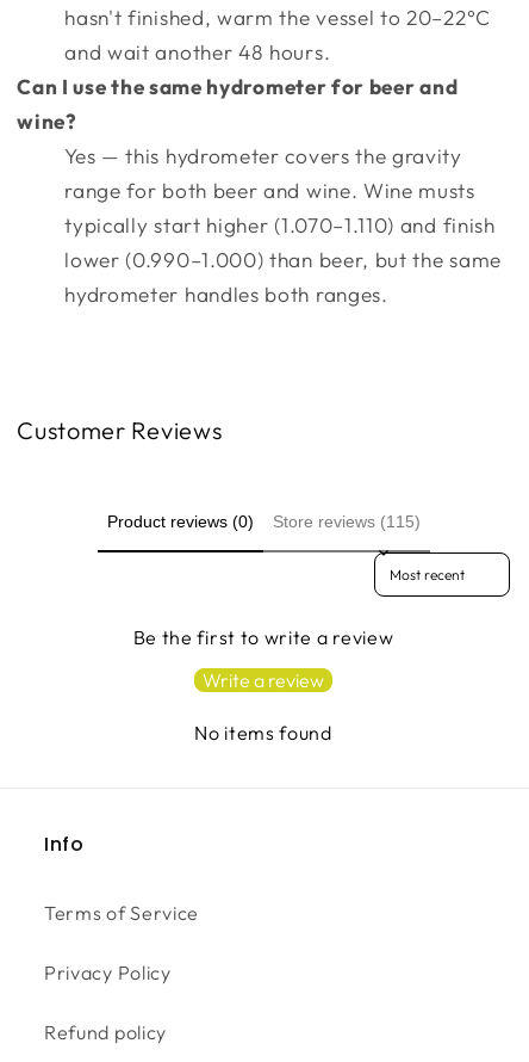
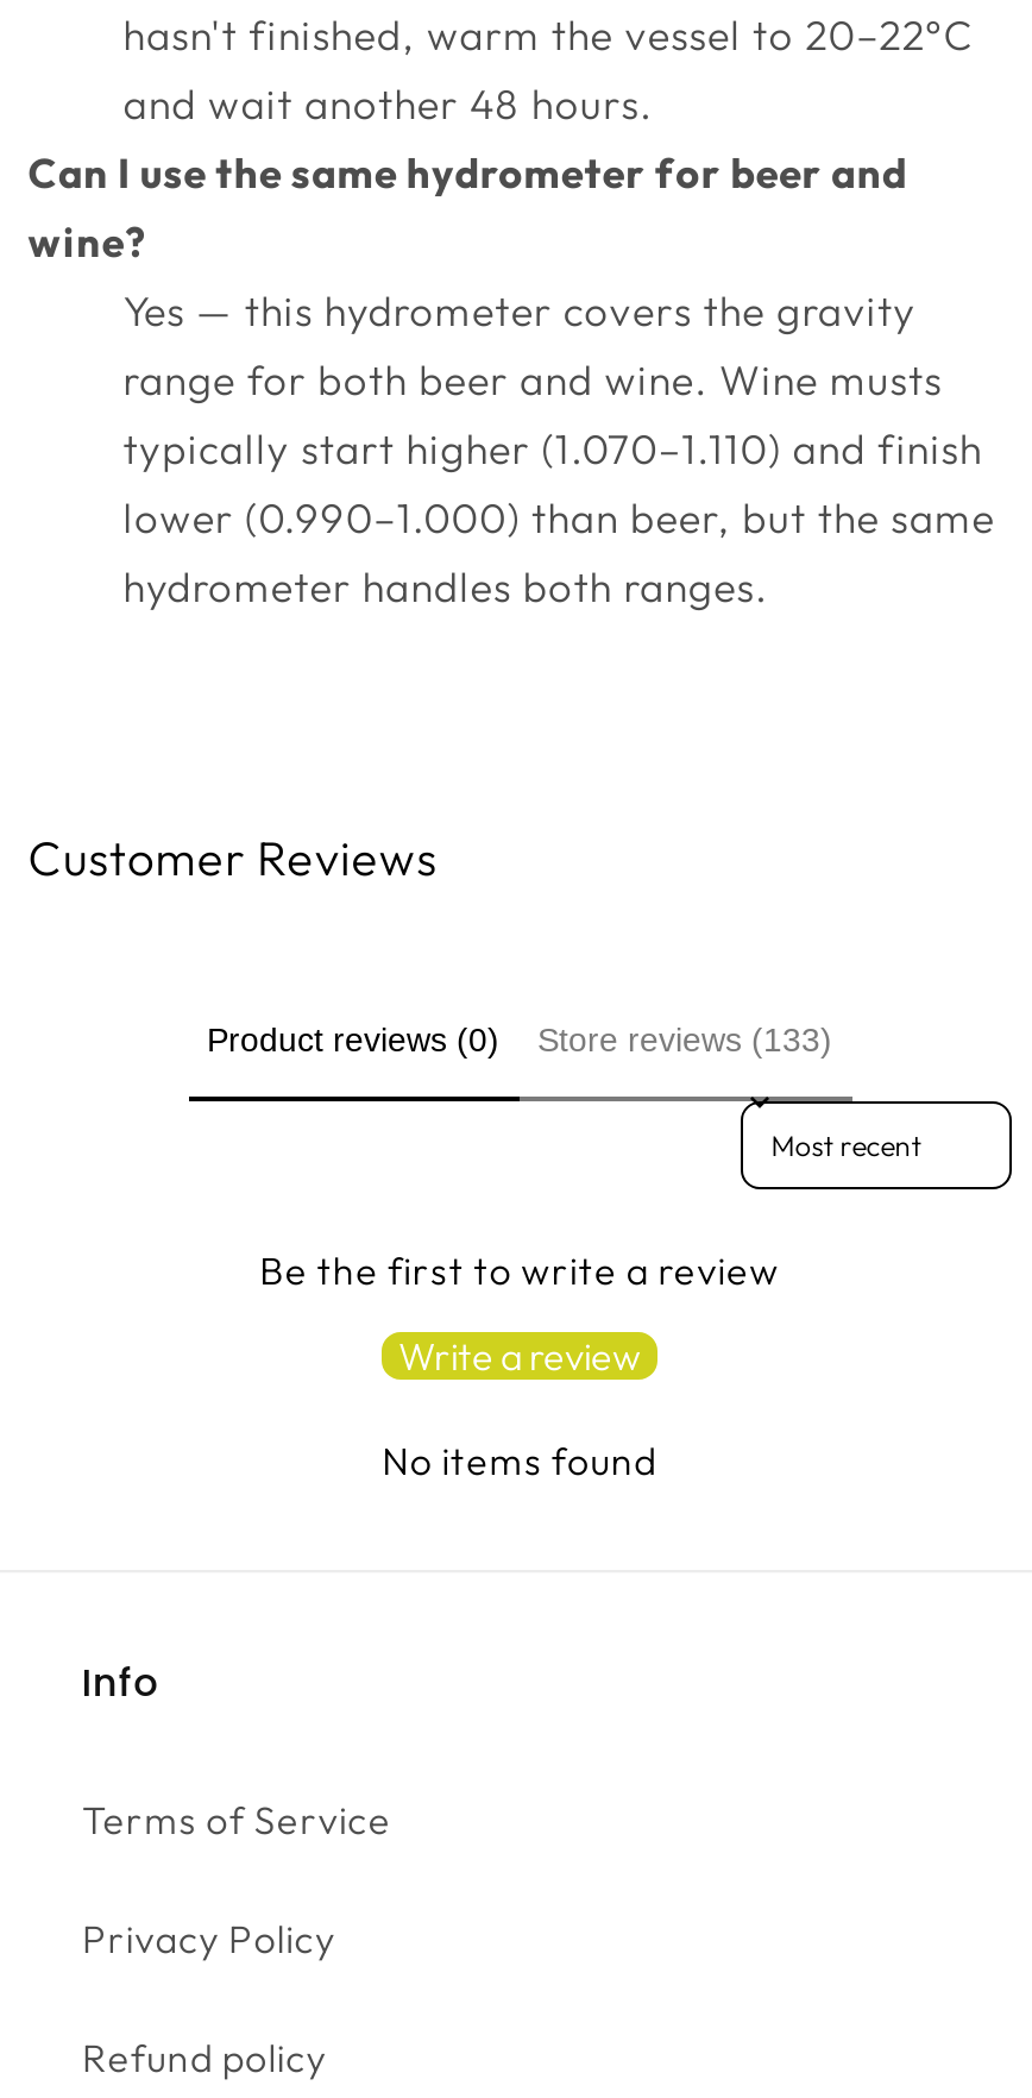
- Store reviews (115)
+ Store reviews (133)
